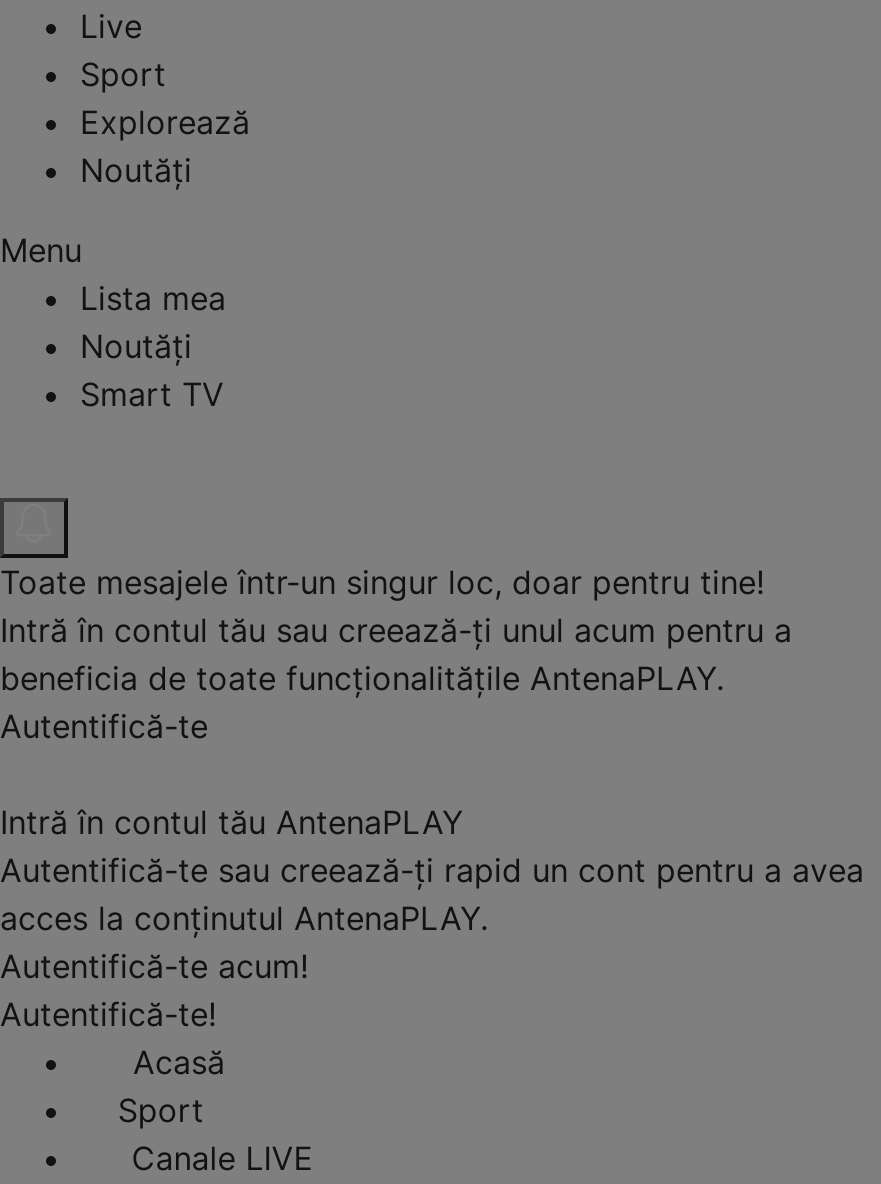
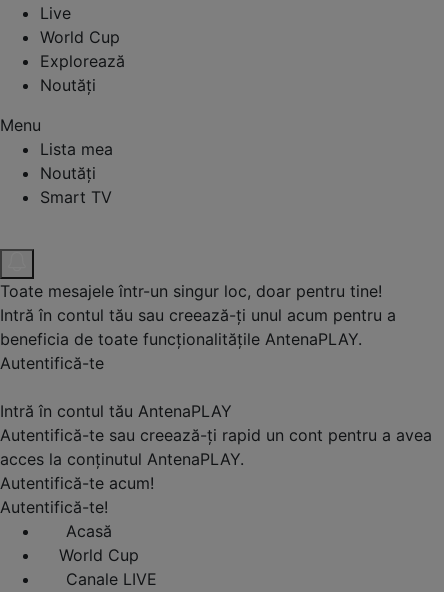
- Sport
+ World Cup

- Sport
+ World Cup
